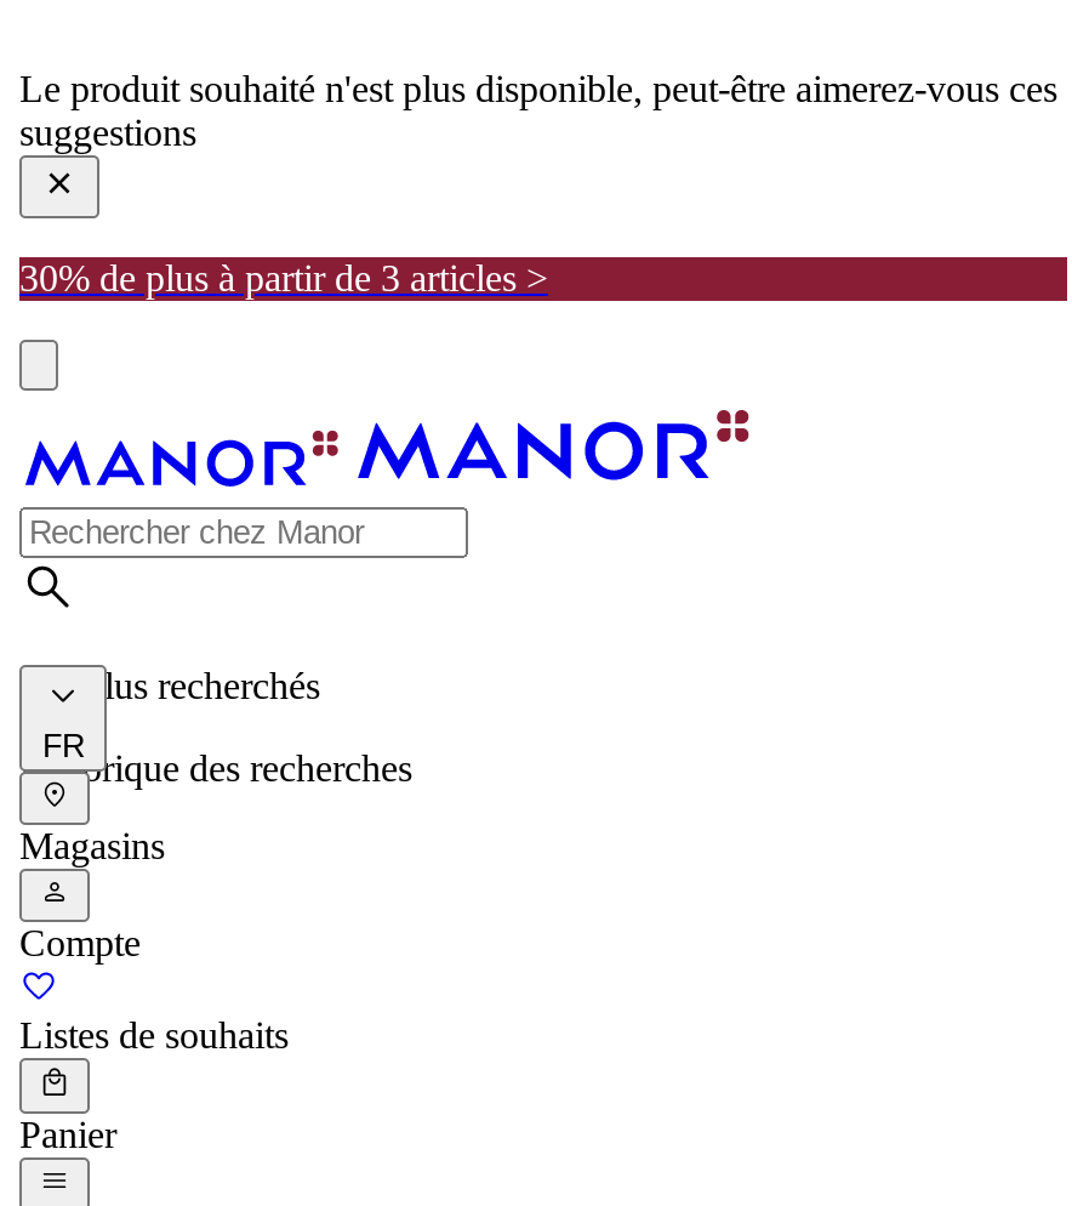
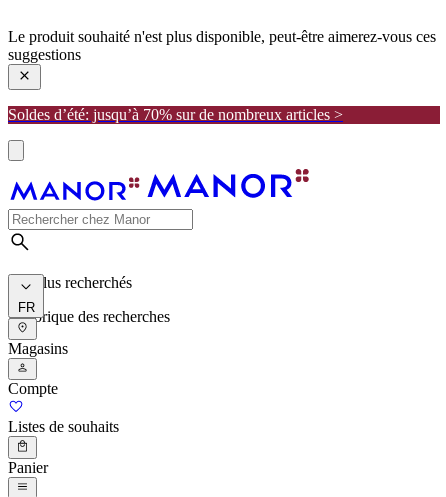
- 30% de plus à partir de 3 articles >
+ Soldes d’été: jusqu’à 70% sur de nombreux articles >
